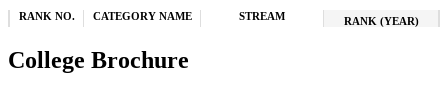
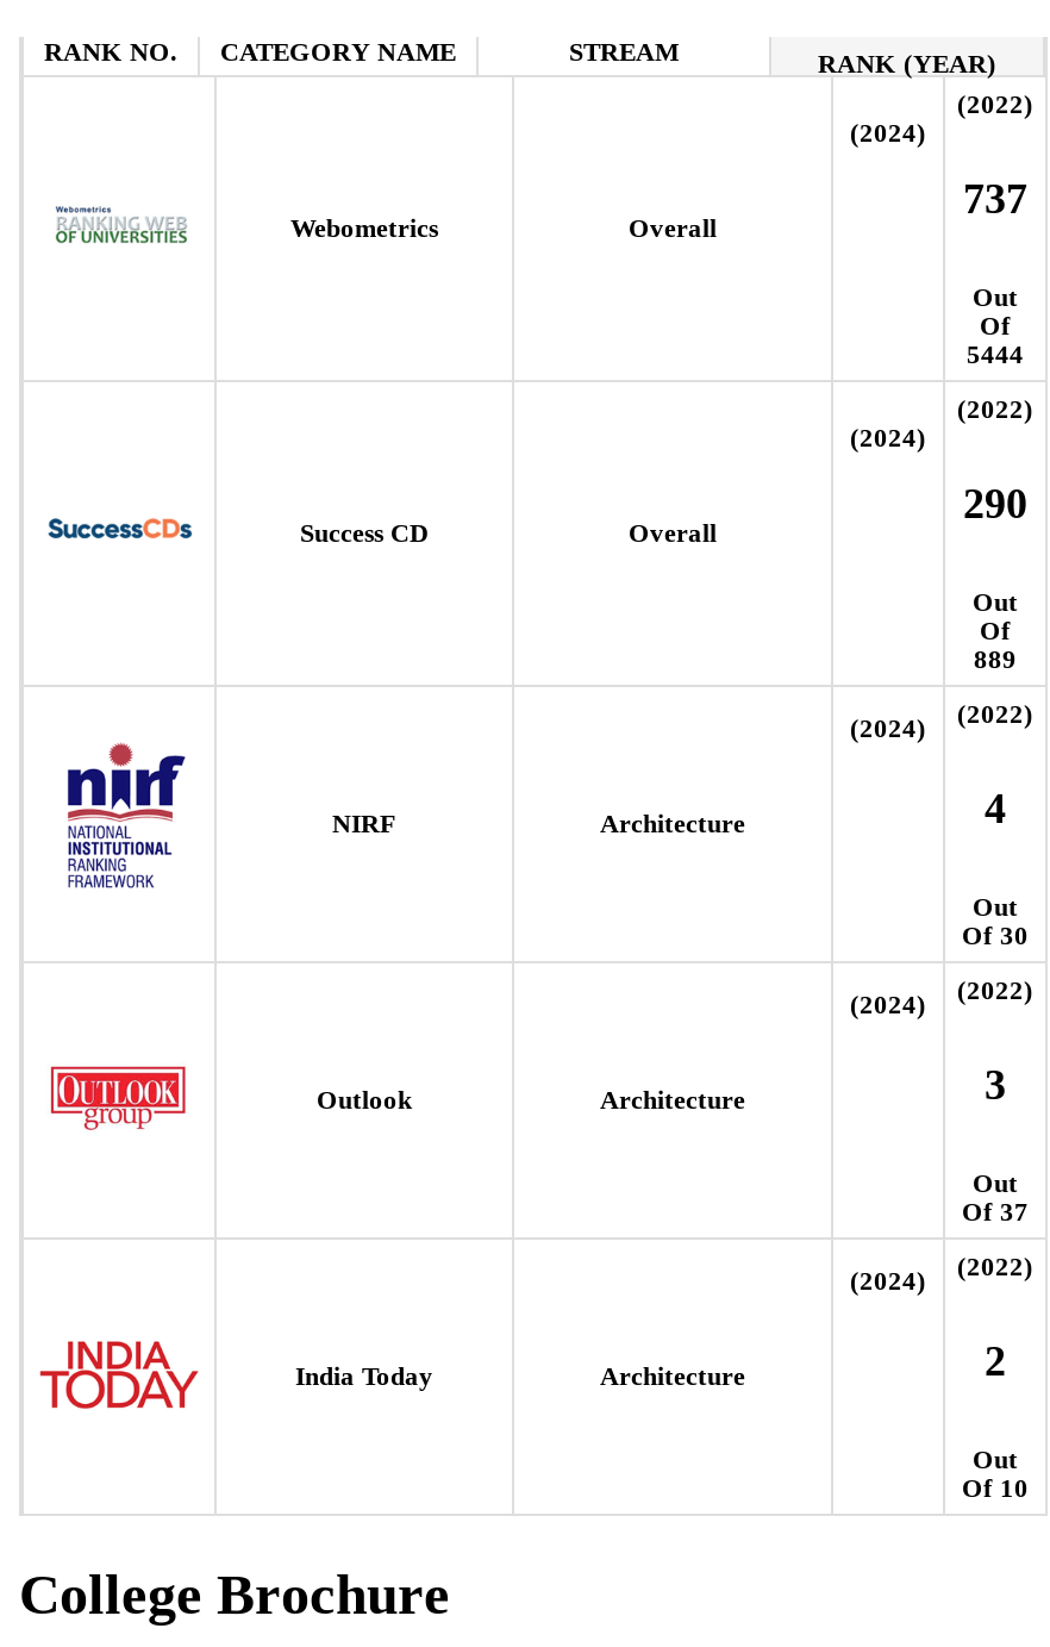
+ [image]
+ Webometrics
+ Overall

+ India Today
+ Architecture

+ Success CD
+ Overall

+ Outlook
+ Architecture

+ NIRF
+ Architecture

+ (2024)

+ (2024)

+ (2024)
+ (2022)
+ 4
+ Out
+ Of 30

+ (2024)
+ (2022)
+ 3
+ Out
+ Of 37

+ (2024)
+ (2022)
+ 2
+ Out
+ Of 10

+ (2022)
+ 737
+ Out
+ Of
+ 5444

+ (2022)
+ 290
+ Out
+ Of
+ 889
